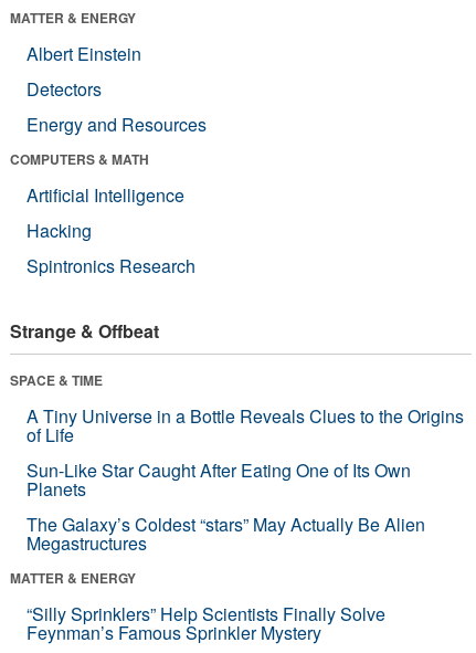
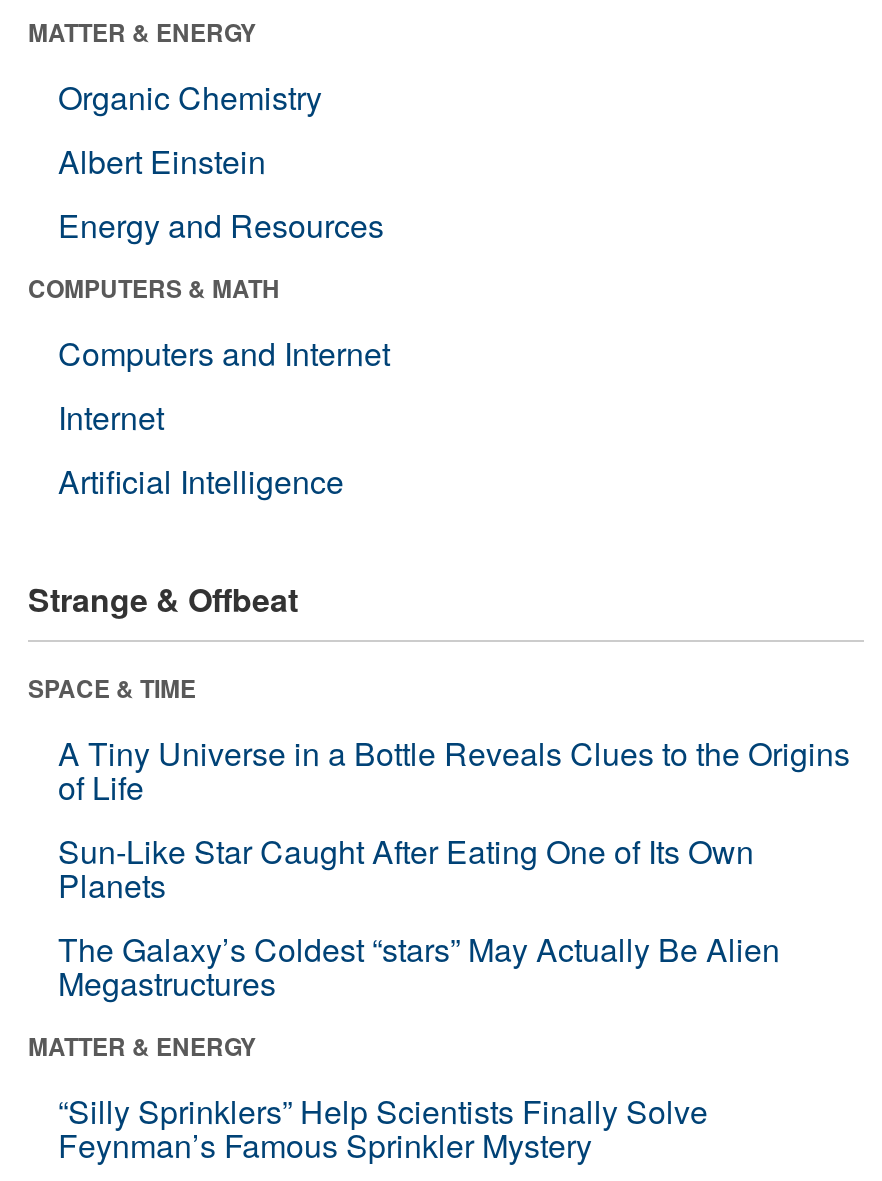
+ Organic Chemistry

moved down: Albert Einstein

- Detectors

+ Computers and Internet
+ Internet

moved down: Artificial Intelligence

- Hacking
- Spintronics Research
